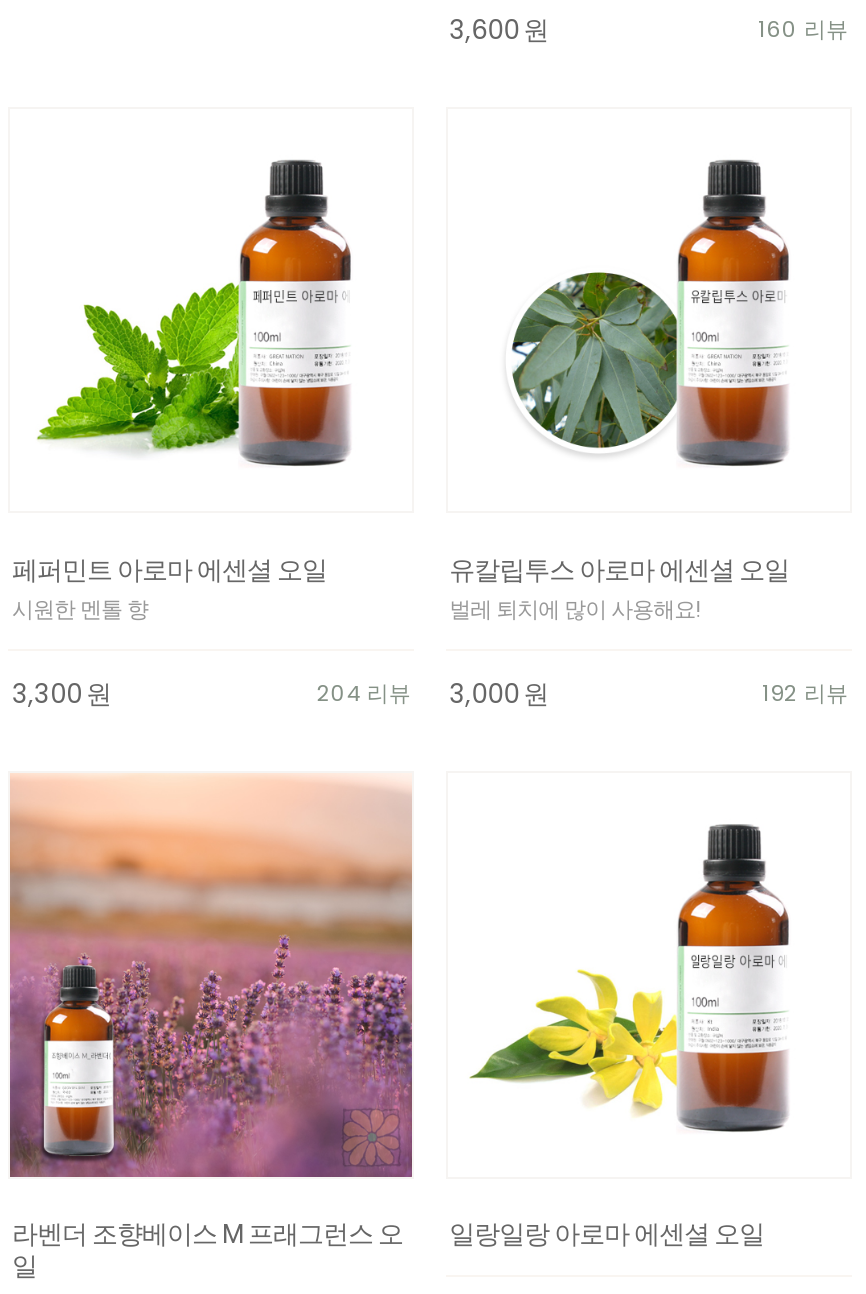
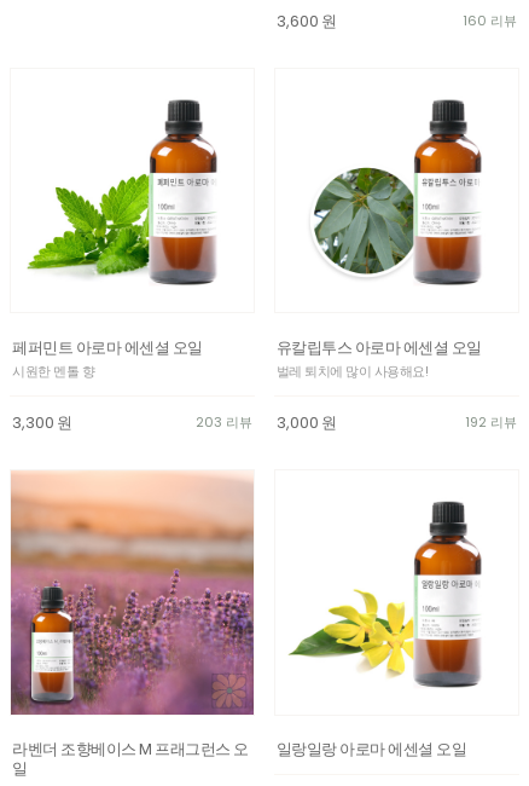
- 204 리뷰 3,000 원
+ 203 리뷰 3,000 원
